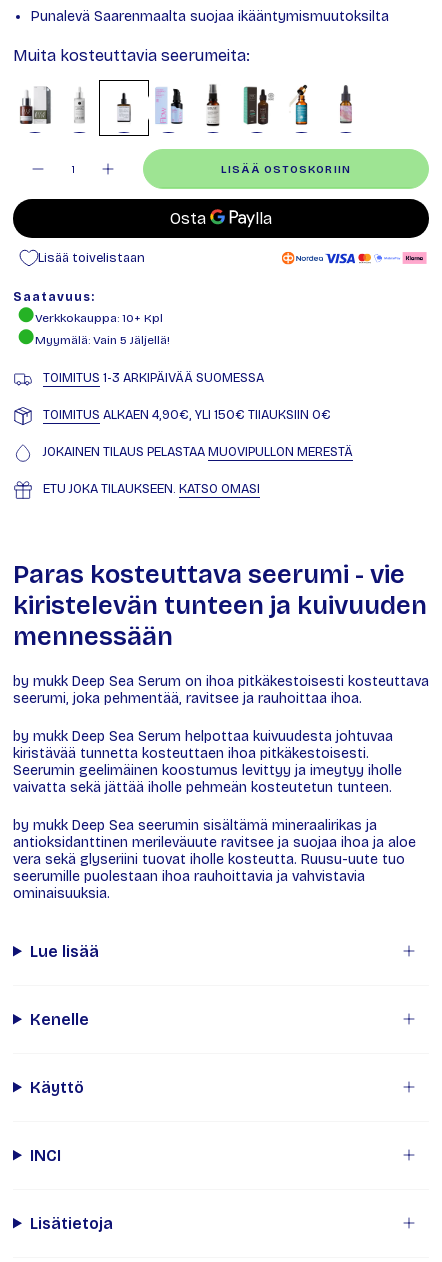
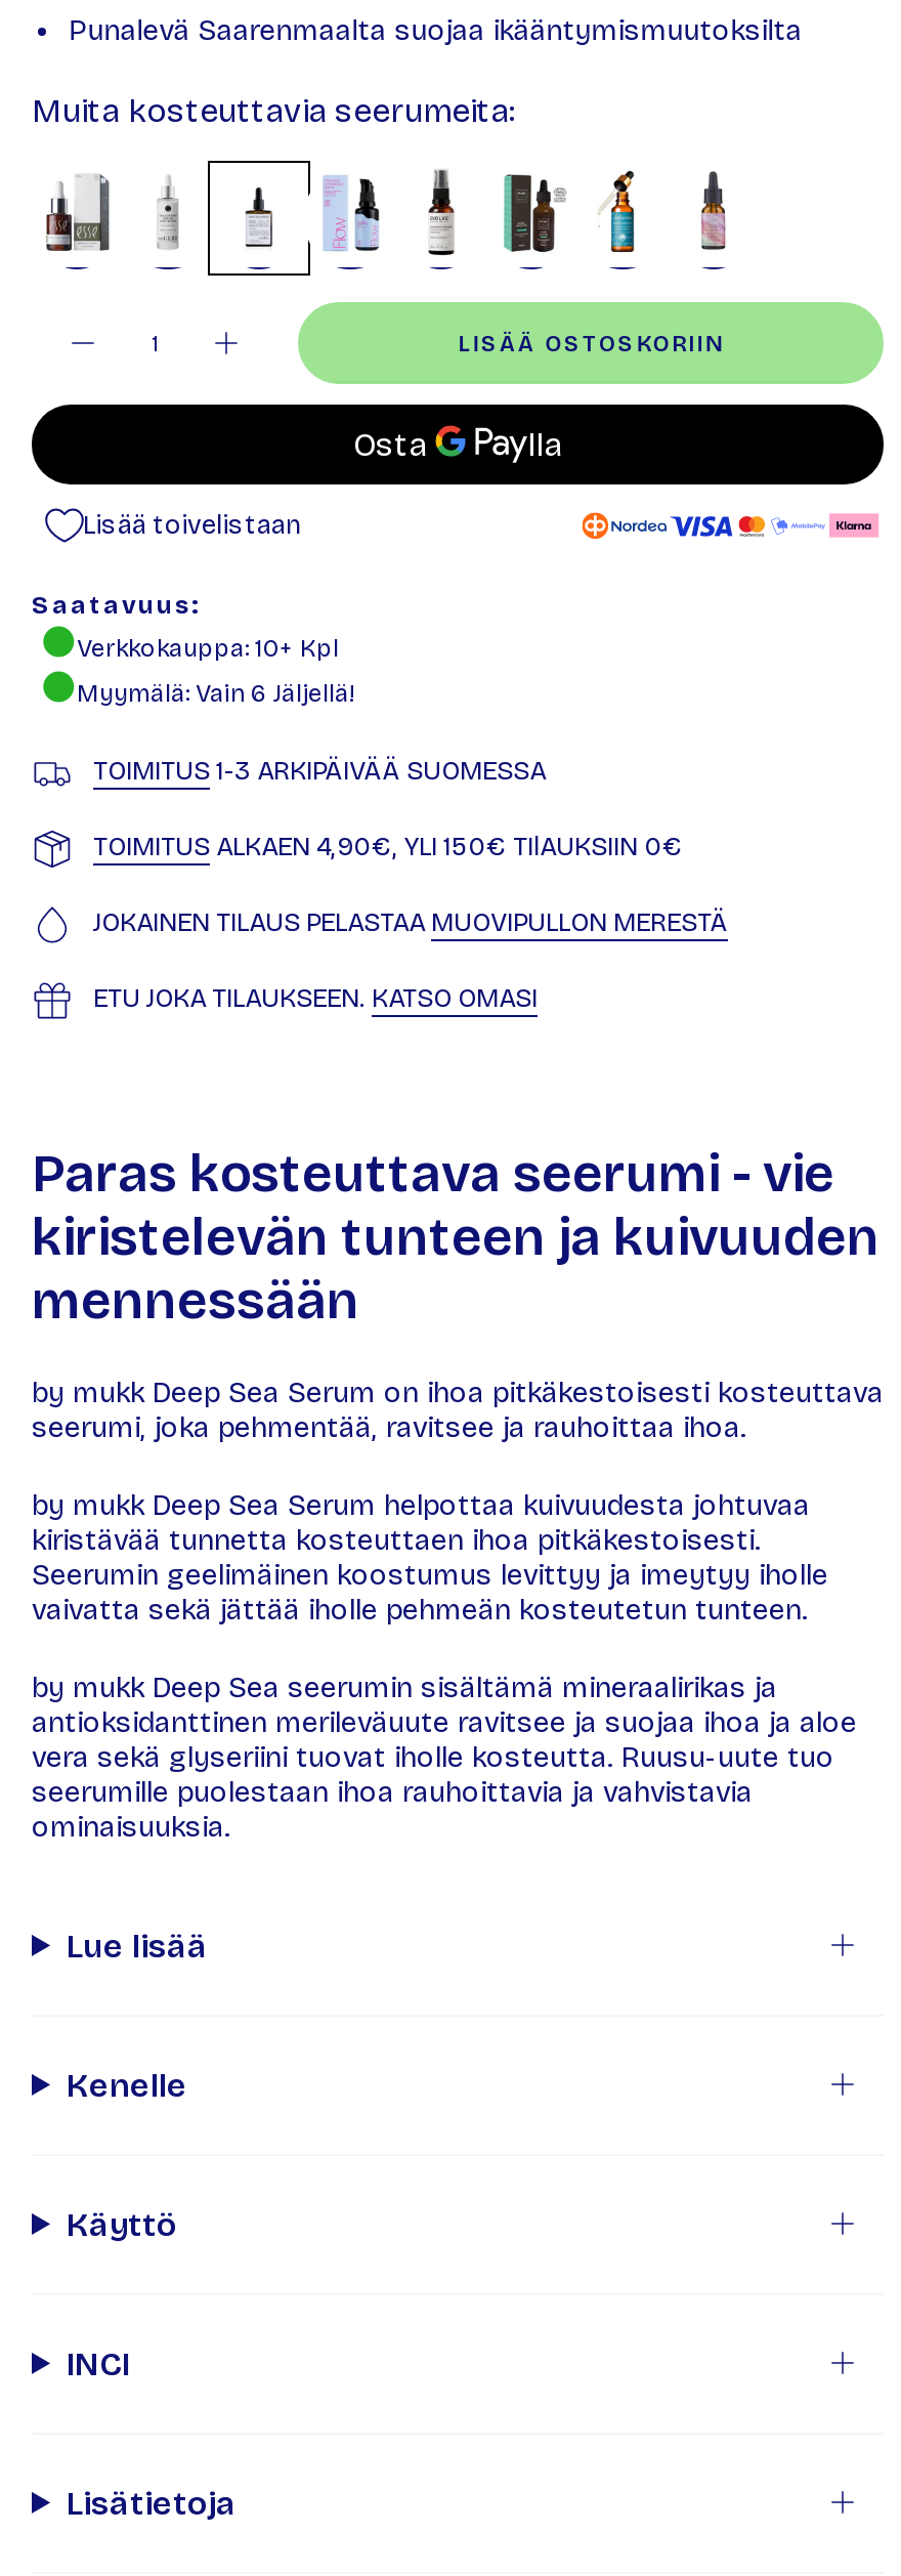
- Myymälä: Vain 5 Jäljellä!
+ Myymälä: Vain 6 Jäljellä!
